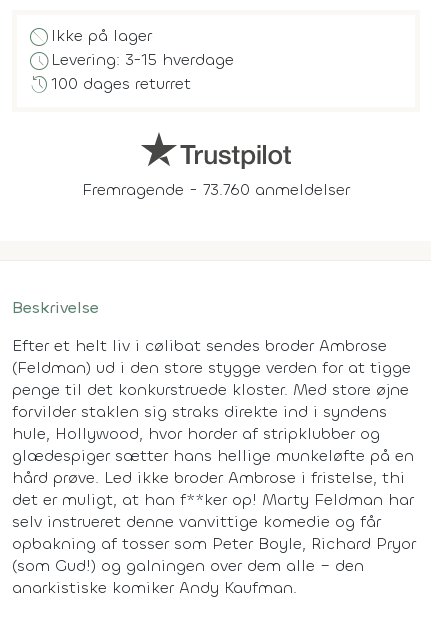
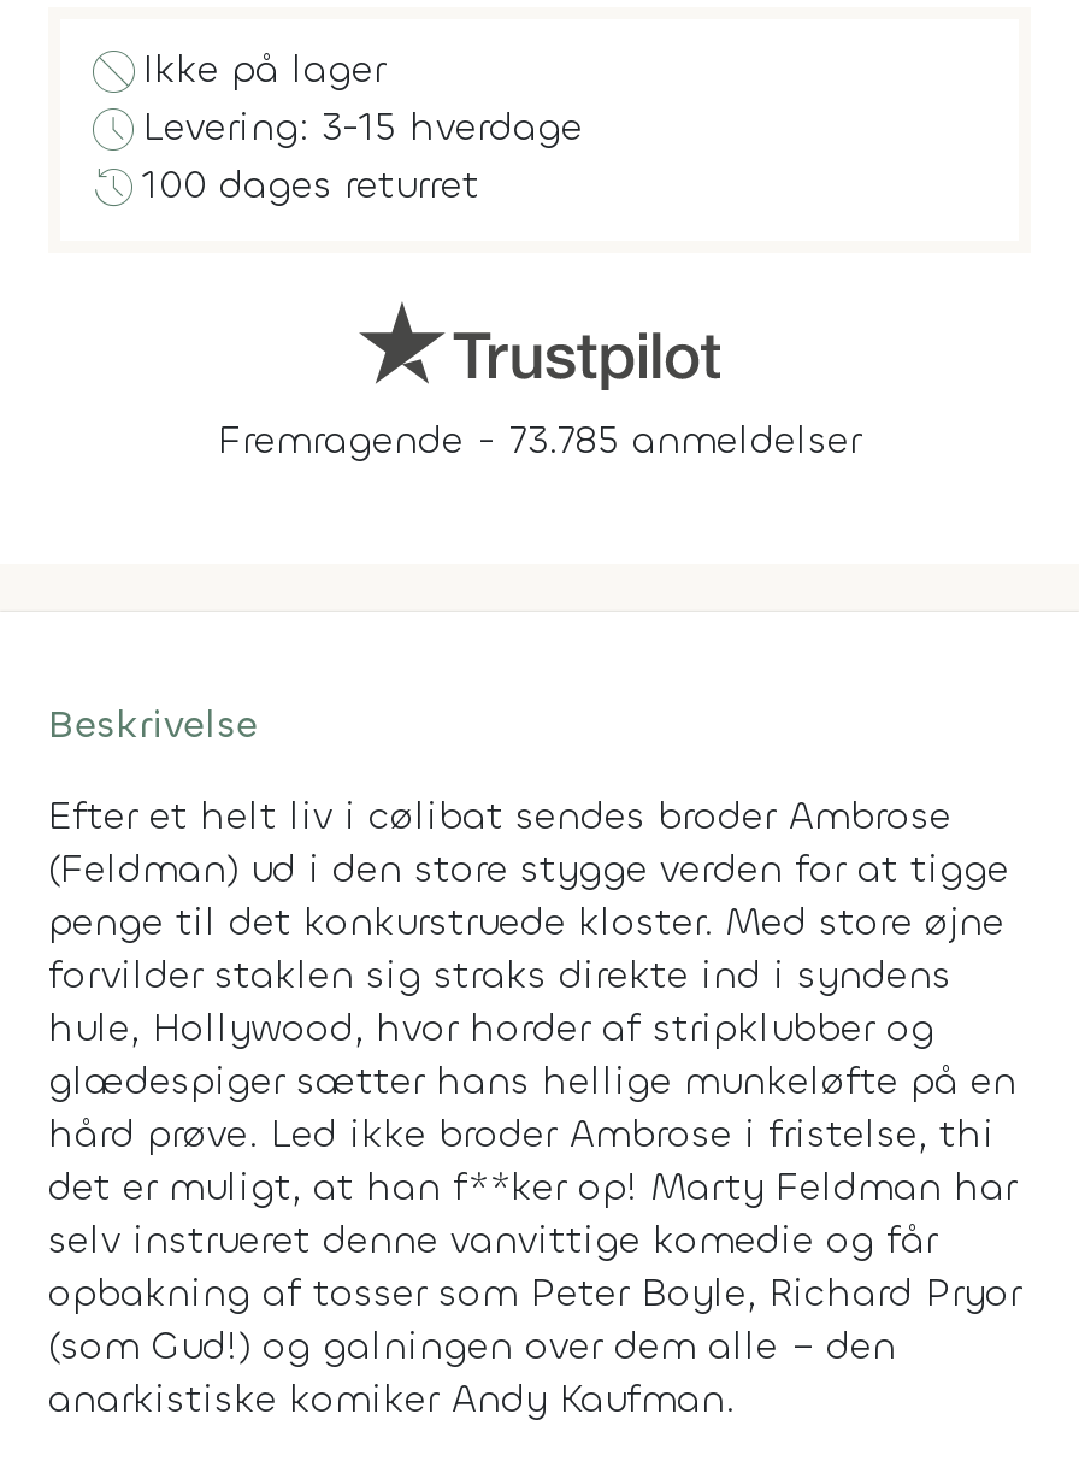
- Fremragende - 73.760 anmeldelser
+ Fremragende - 73.785 anmeldelser
